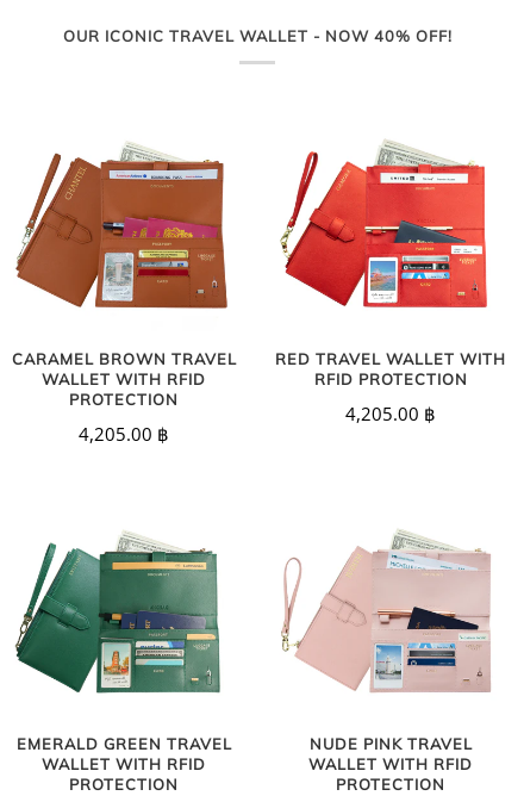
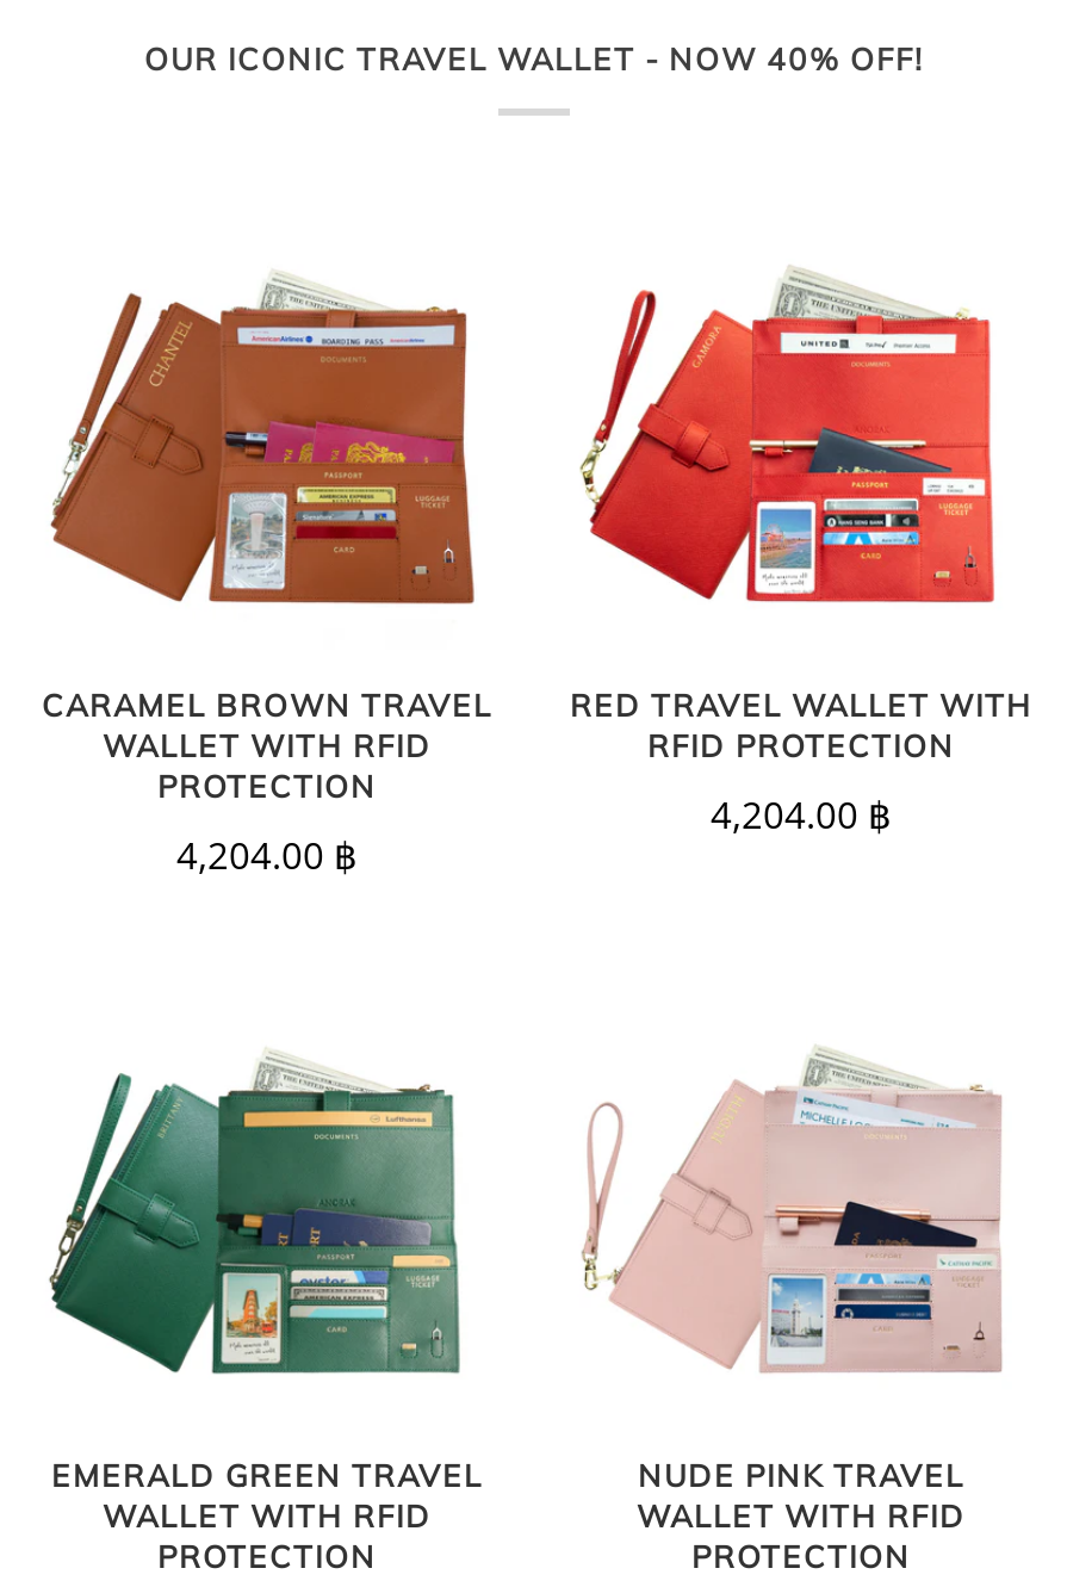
- 4,205.00 ฿
+ 4,204.00 ฿

- 4,205.00 ฿
+ 4,204.00 ฿
